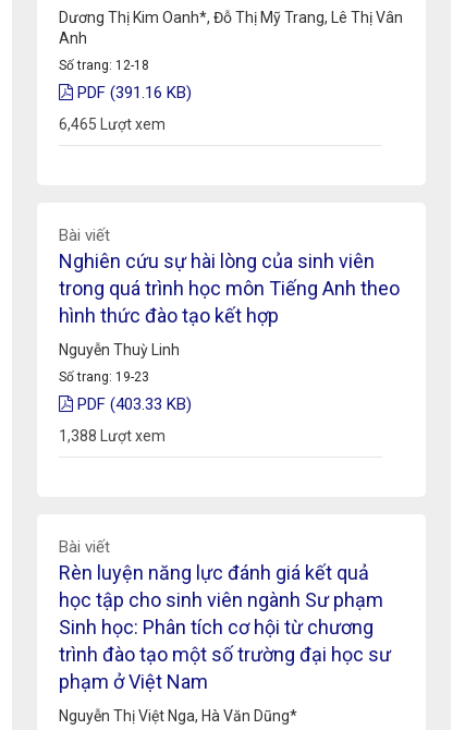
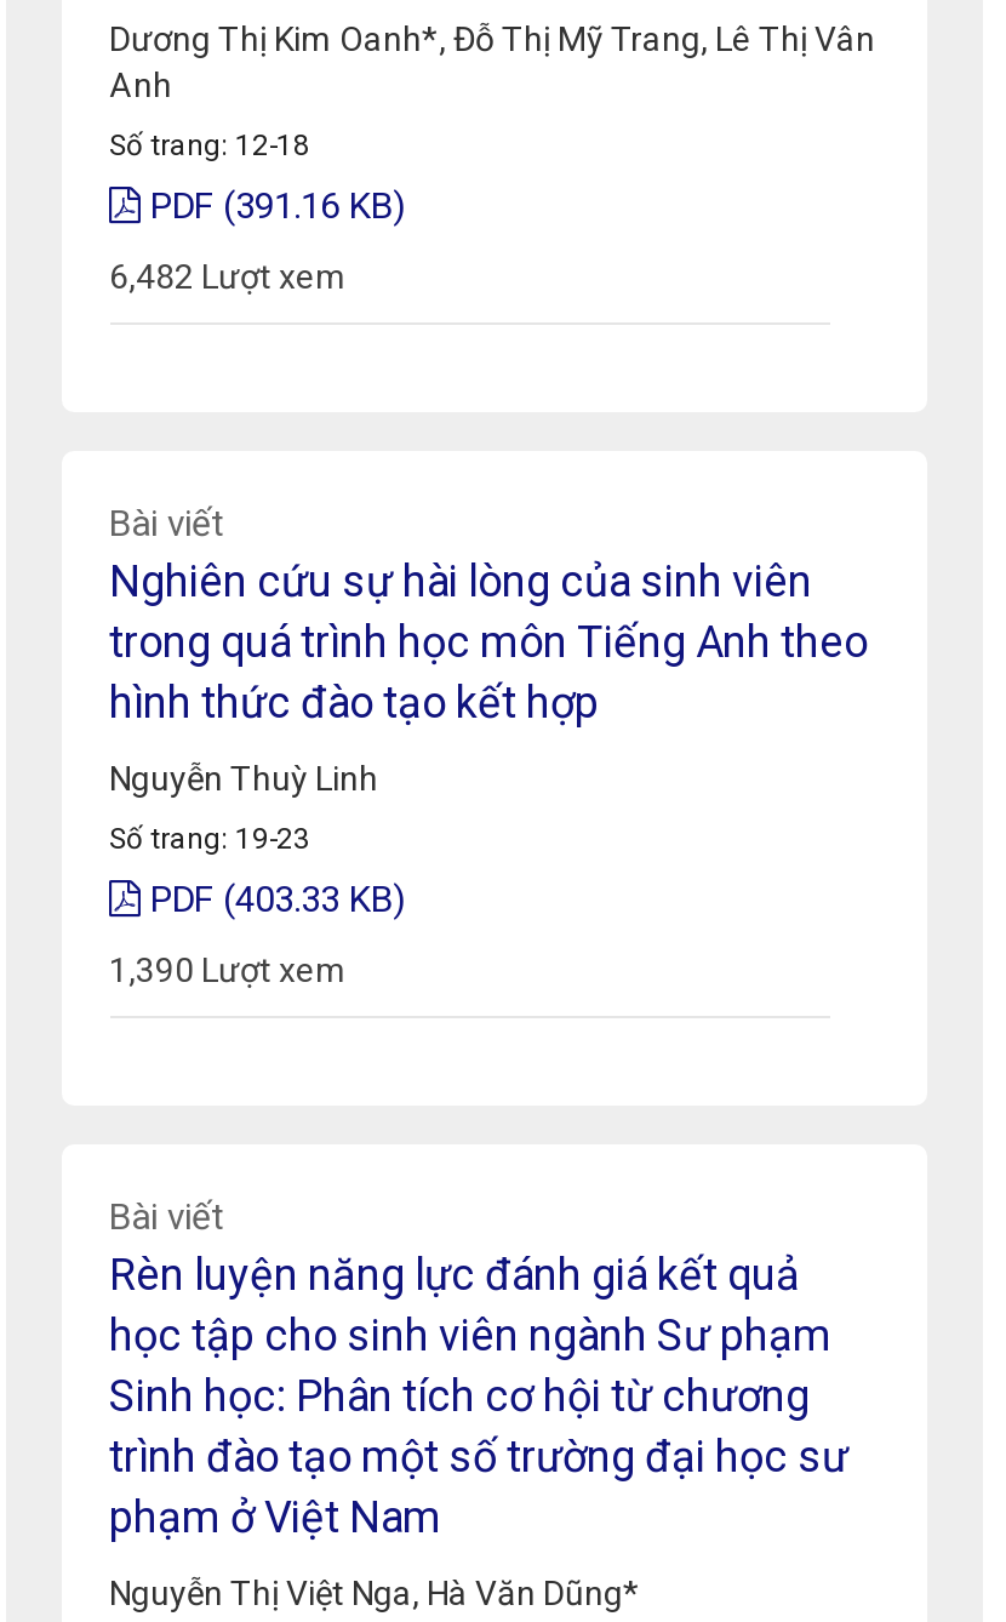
- 6,465 Lượt xem
+ 6,482 Lượt xem

- 1,388 Lượt xem
+ 1,390 Lượt xem
